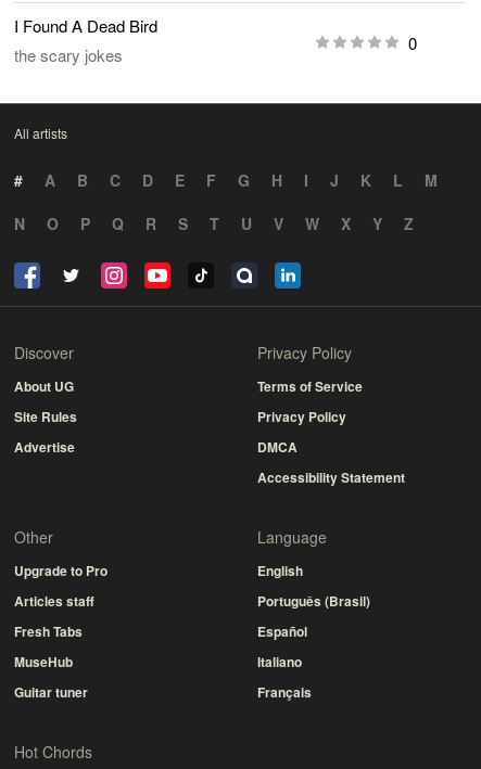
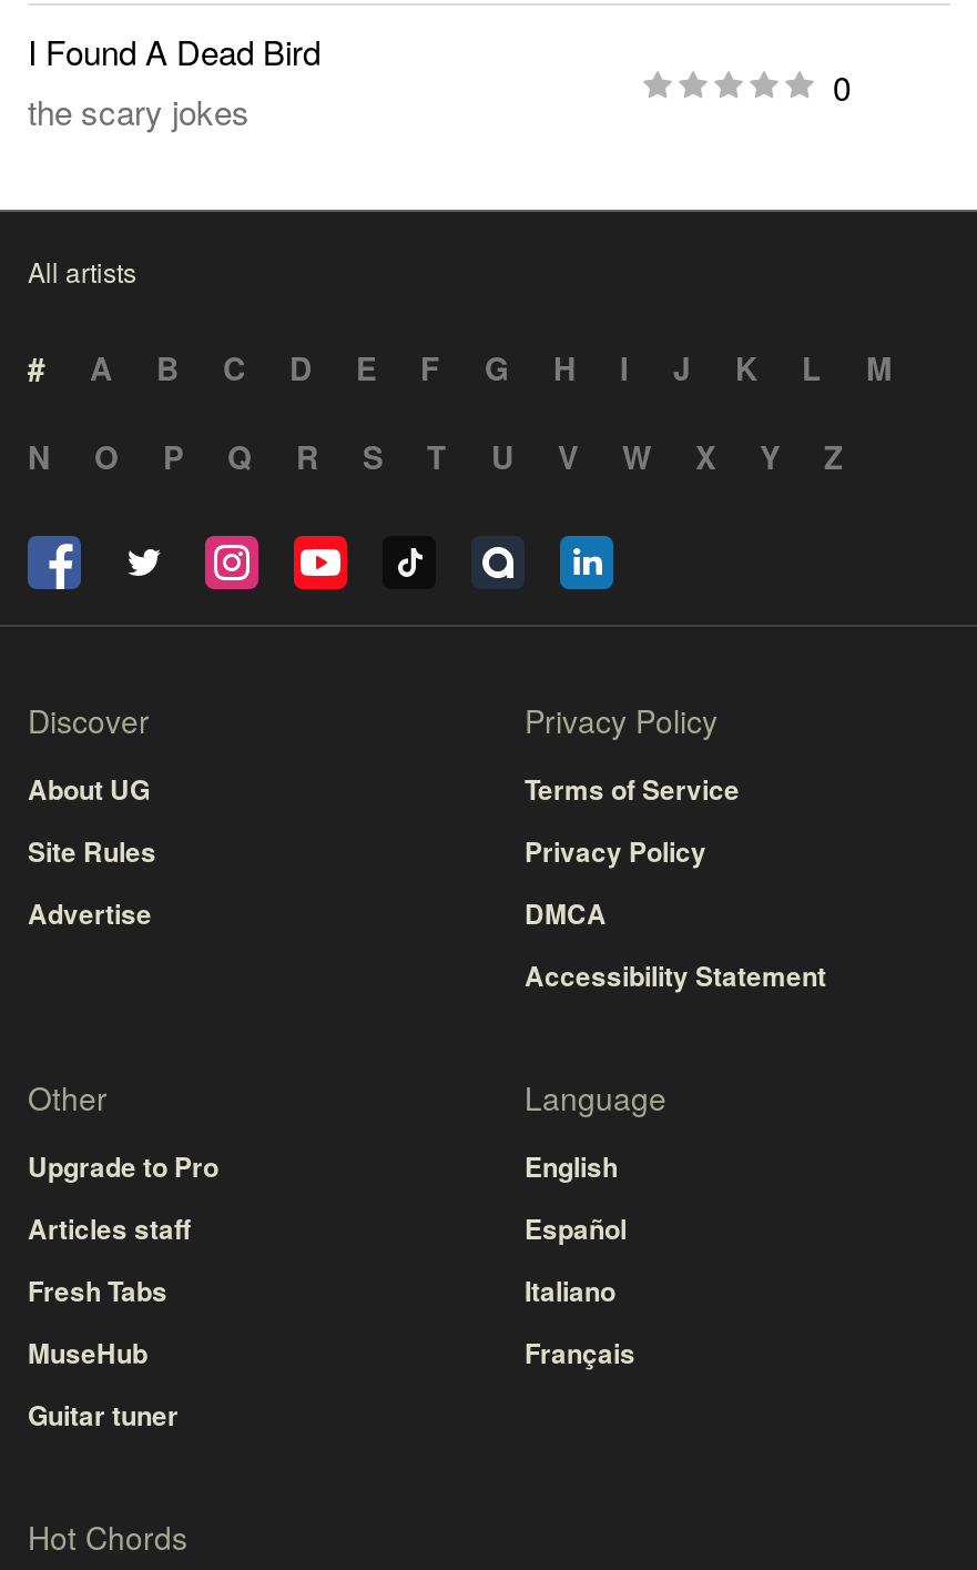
- Português (Brasil)

moved up: Español | Italiano | Français
